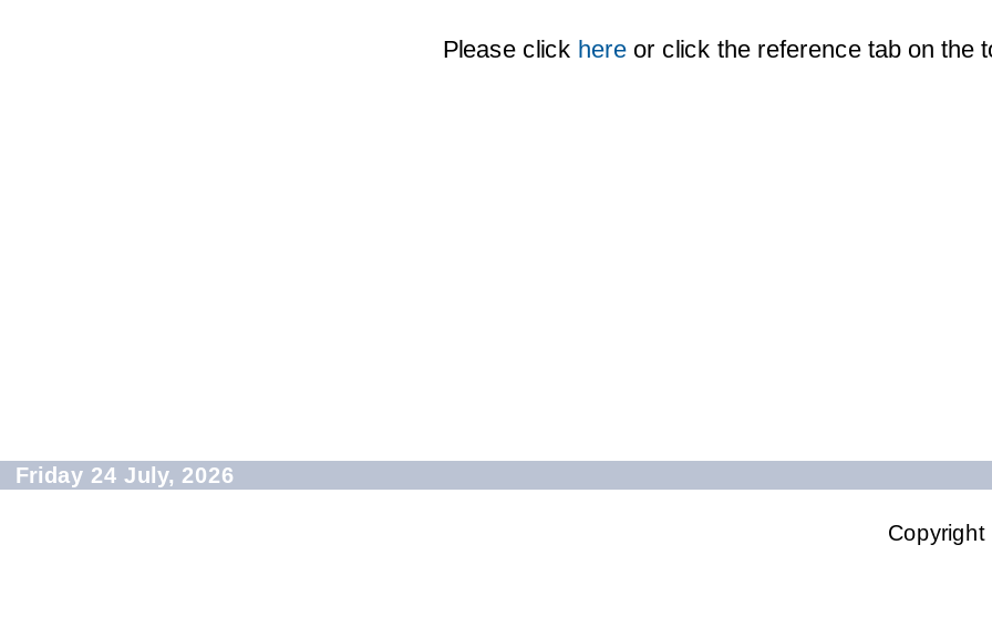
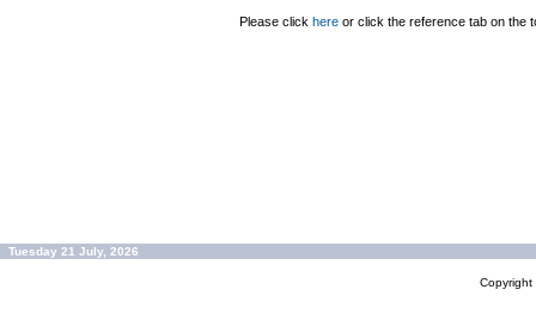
- Friday 24 July, 2026
+ Tuesday 21 July, 2026
